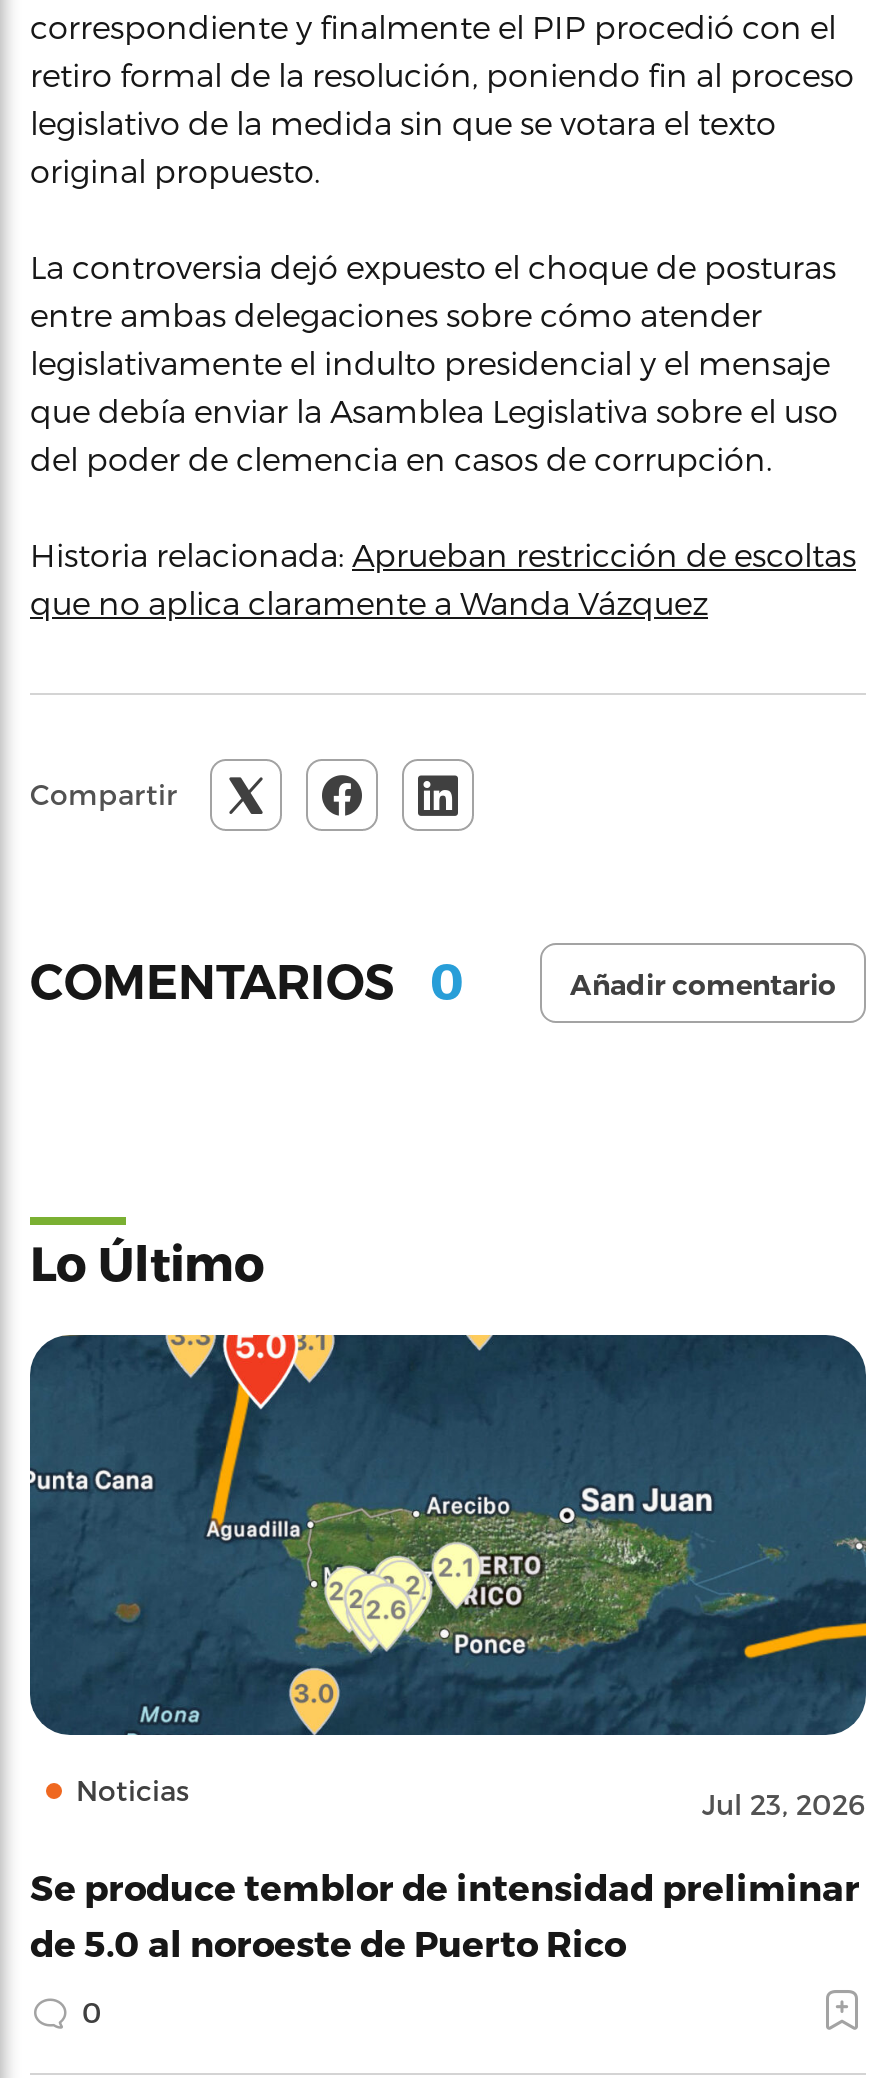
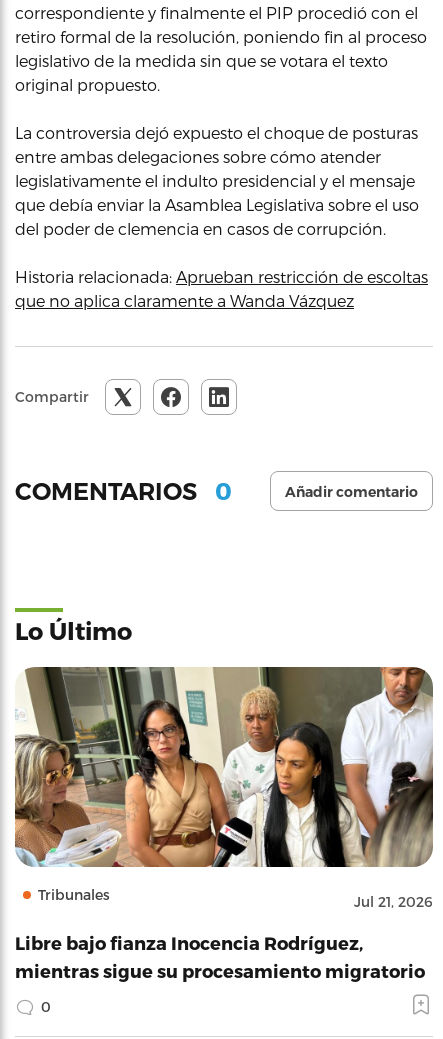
- [image]
- Noticias
- Jul 23, 2026
+ [image]
+ Tribunales
+ Jul 21, 2026

- Se produce temblor de intensidad preliminar
- de 5.0 al noroeste de Puerto Rico
+ Libre bajo fianza Inocencia Rodríguez,
+ mientras sigue su procesamiento migratorio
